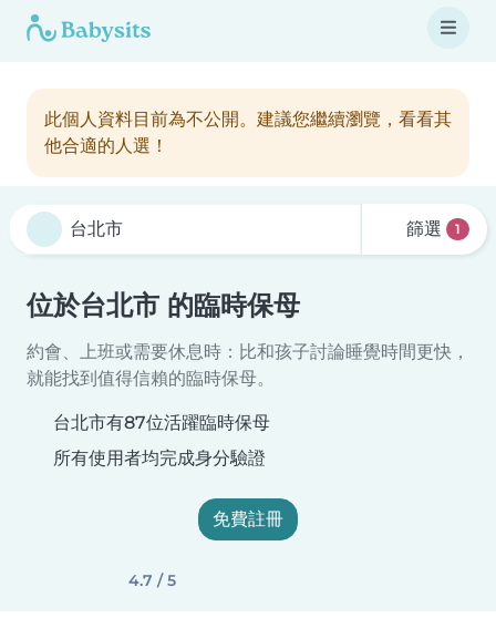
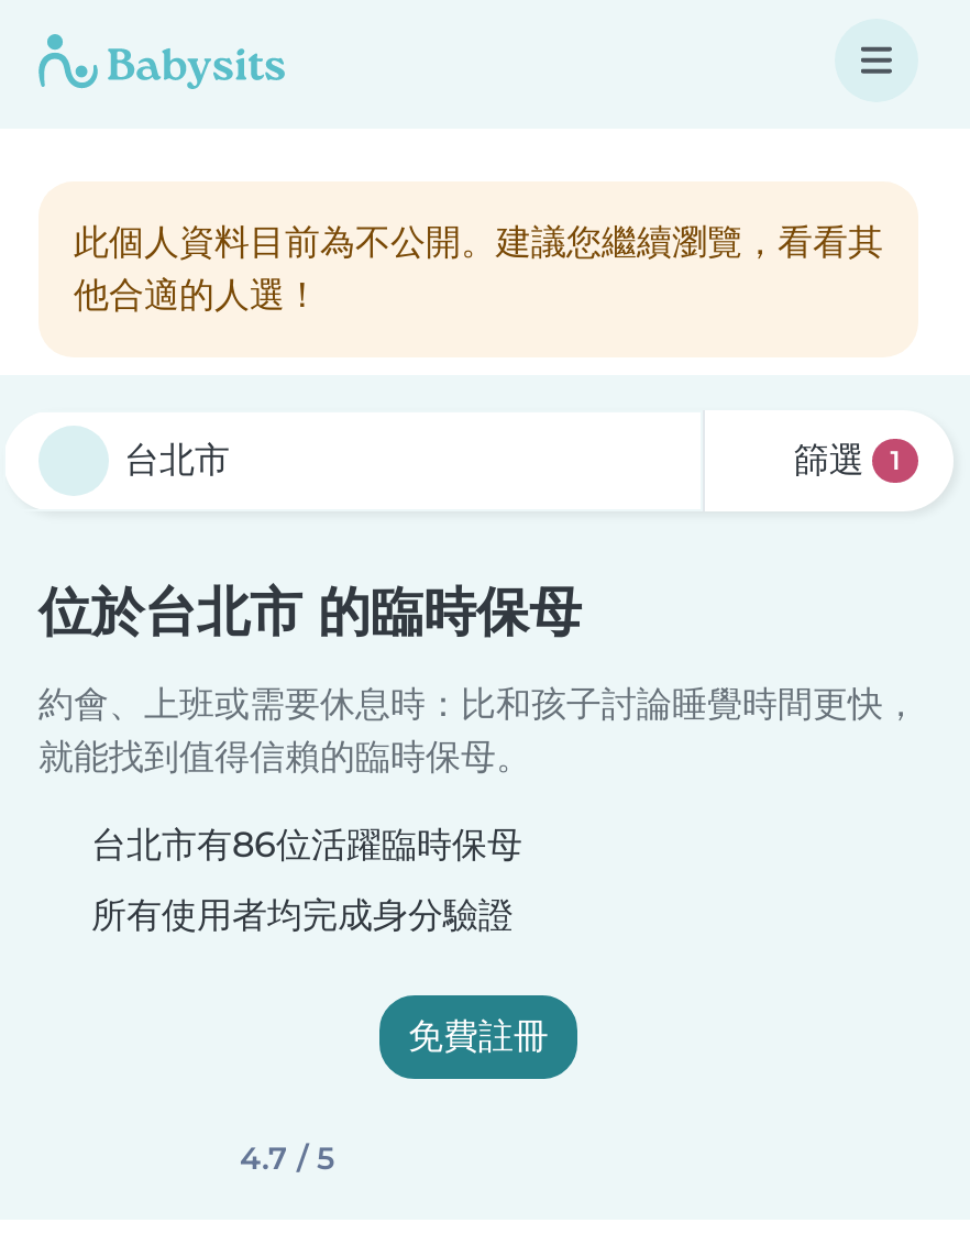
- 台北市有87位活躍臨時保母
+ 台北市有86位活躍臨時保母
